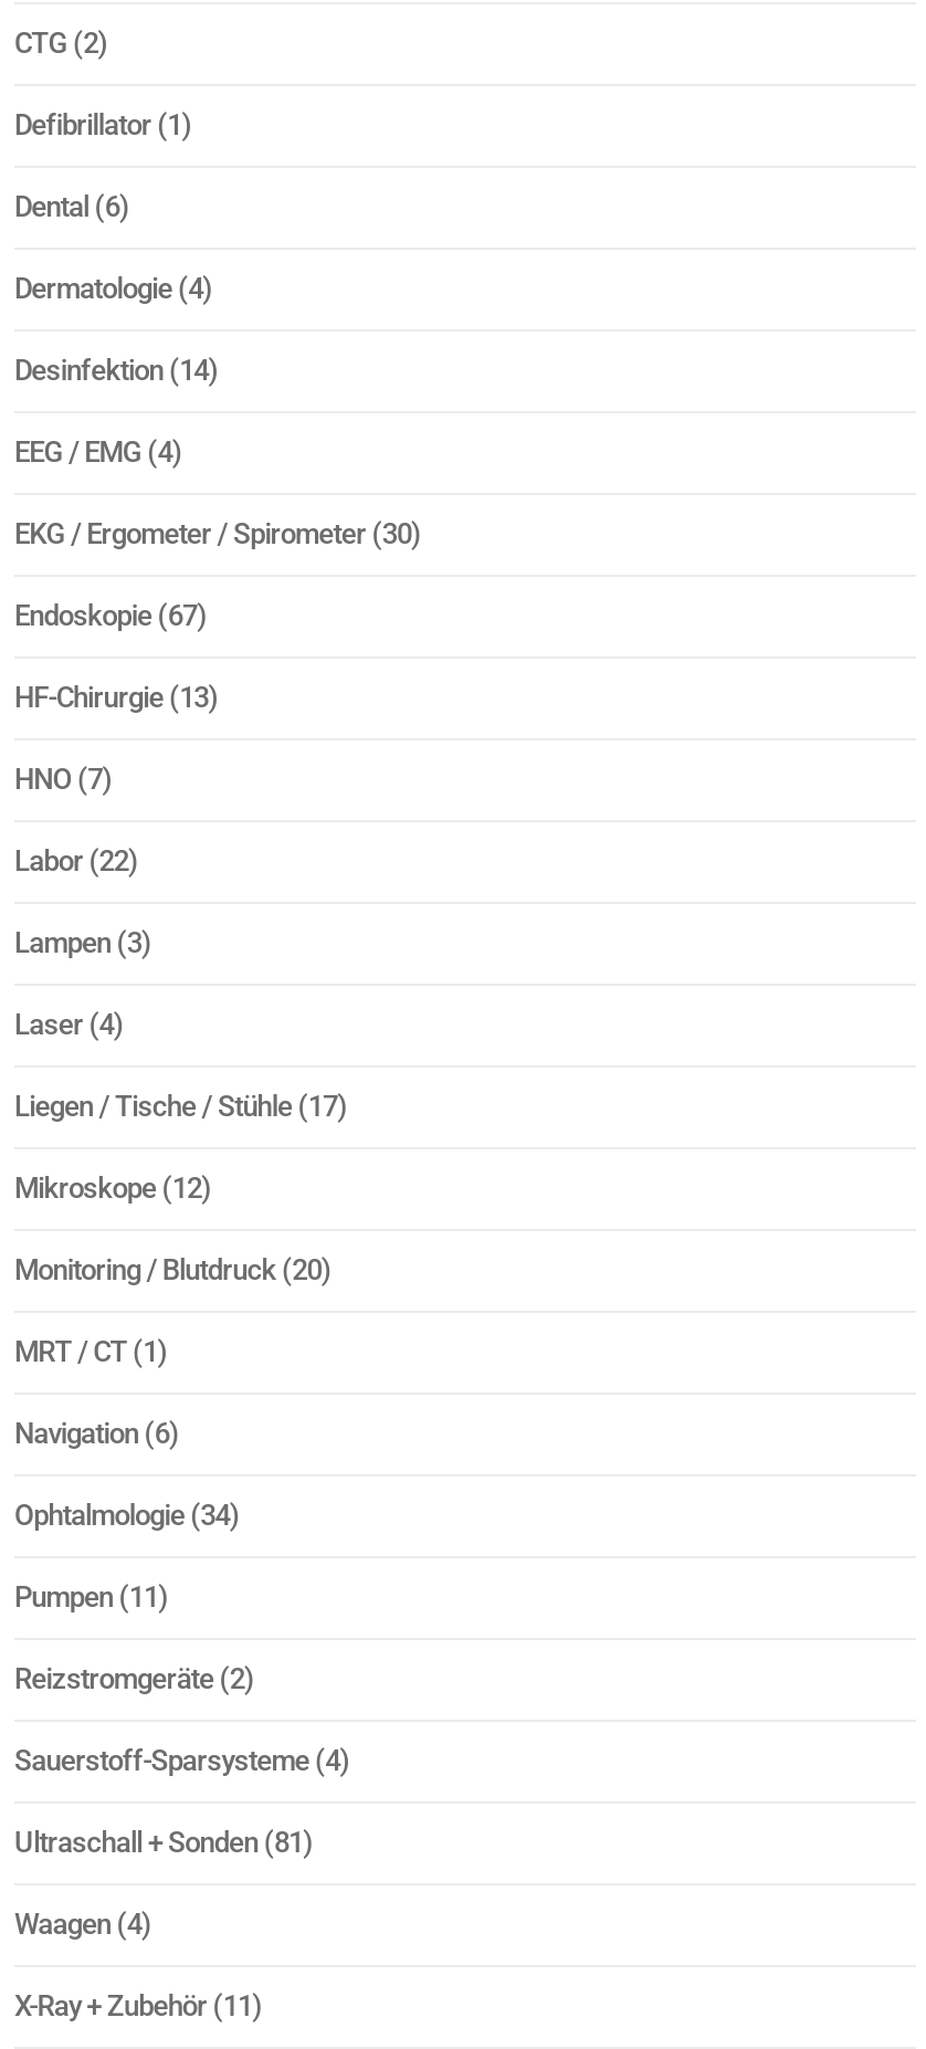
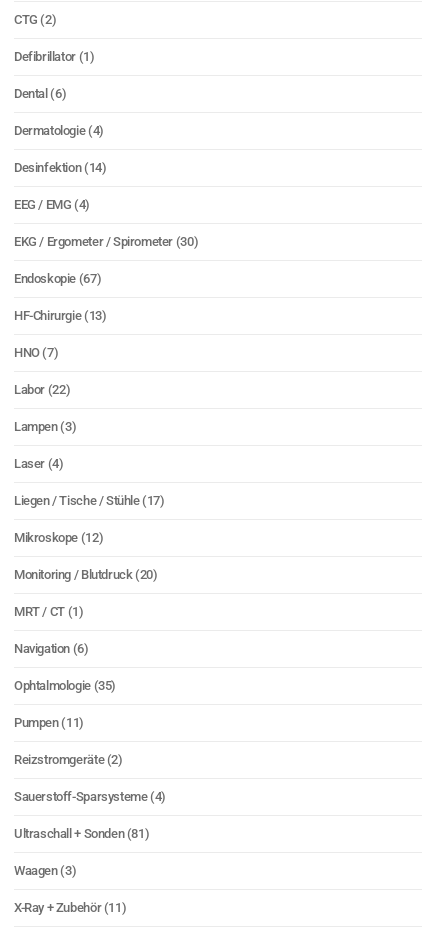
- Ophtalmologie (34)
+ Ophtalmologie (35)

- Waagen (4)
+ Waagen (3)
